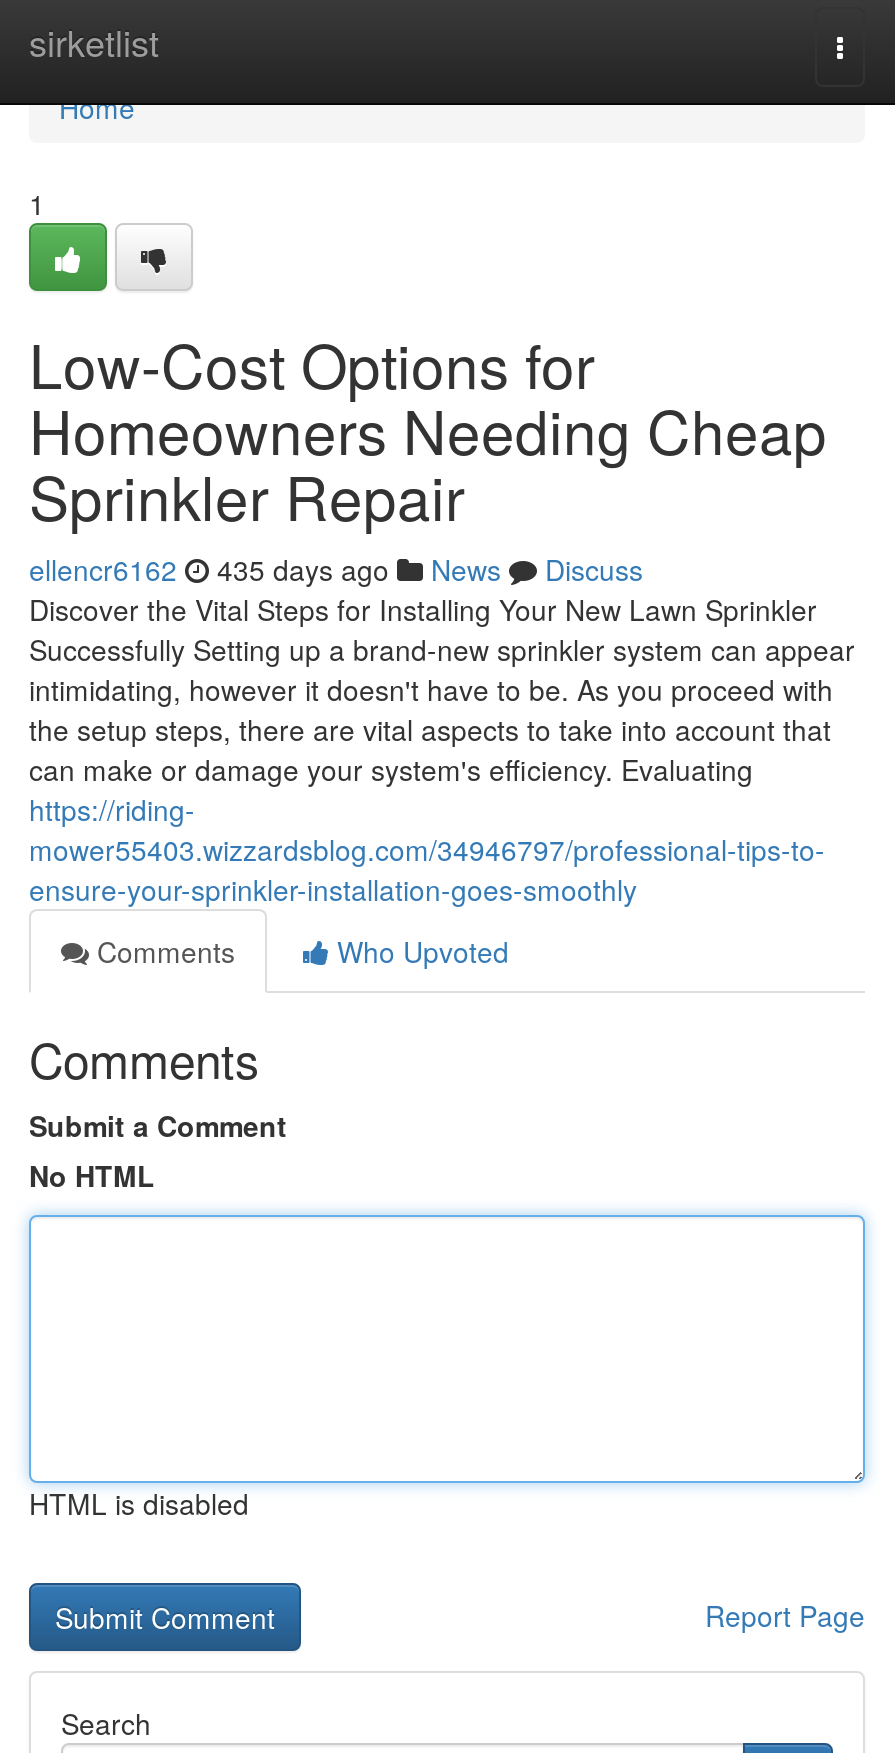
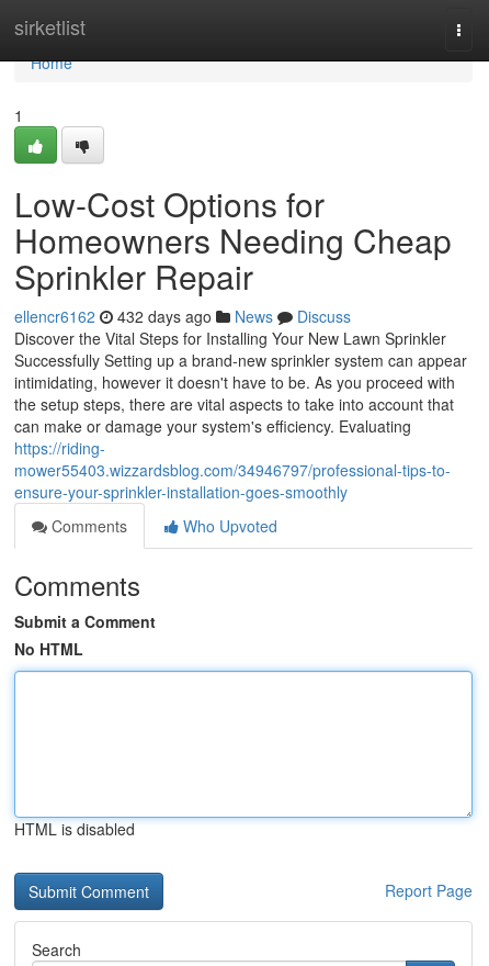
- ellencr6162 435 days ago News Discuss
+ ellencr6162 432 days ago News Discuss
